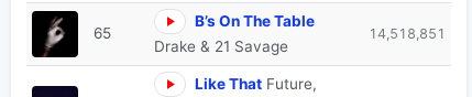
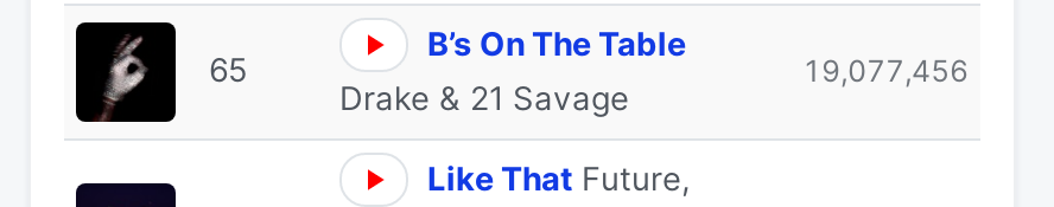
- 14,518,851
+ 19,077,456
